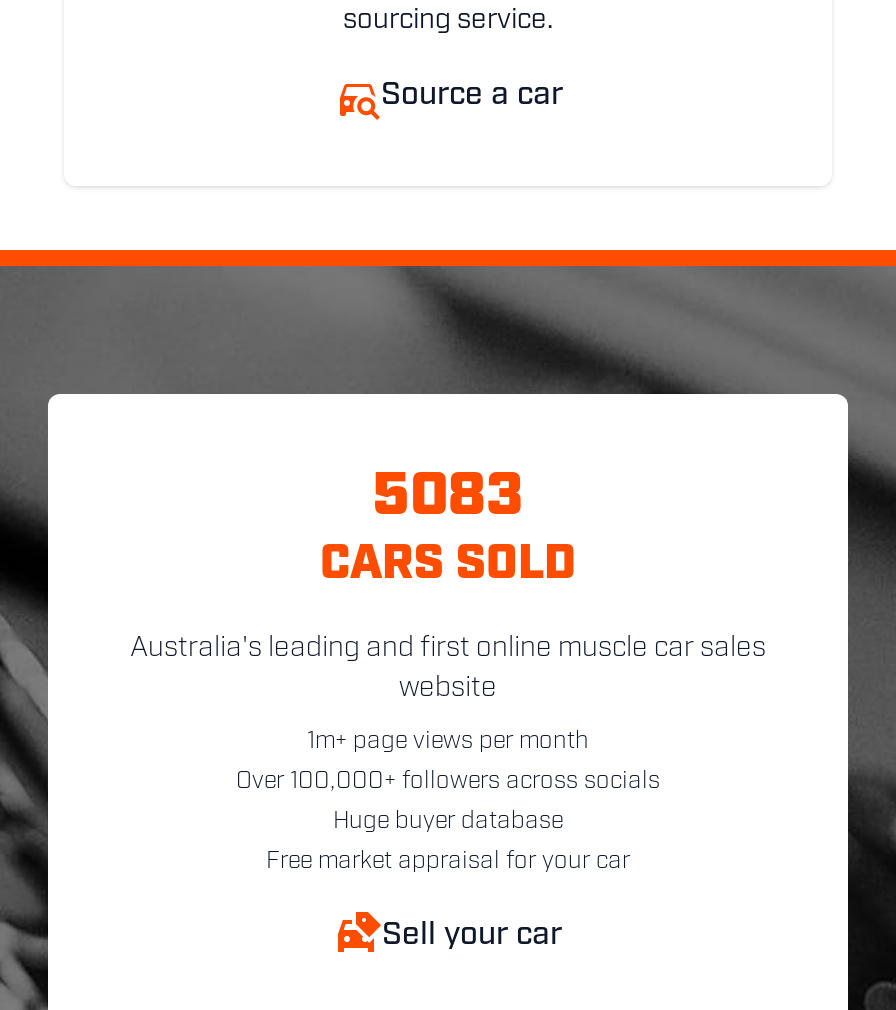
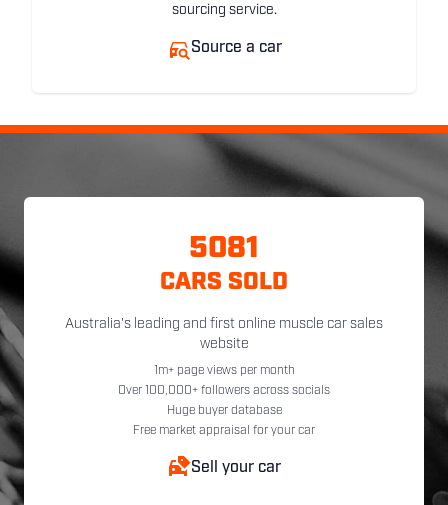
- 5083
+ 5081
